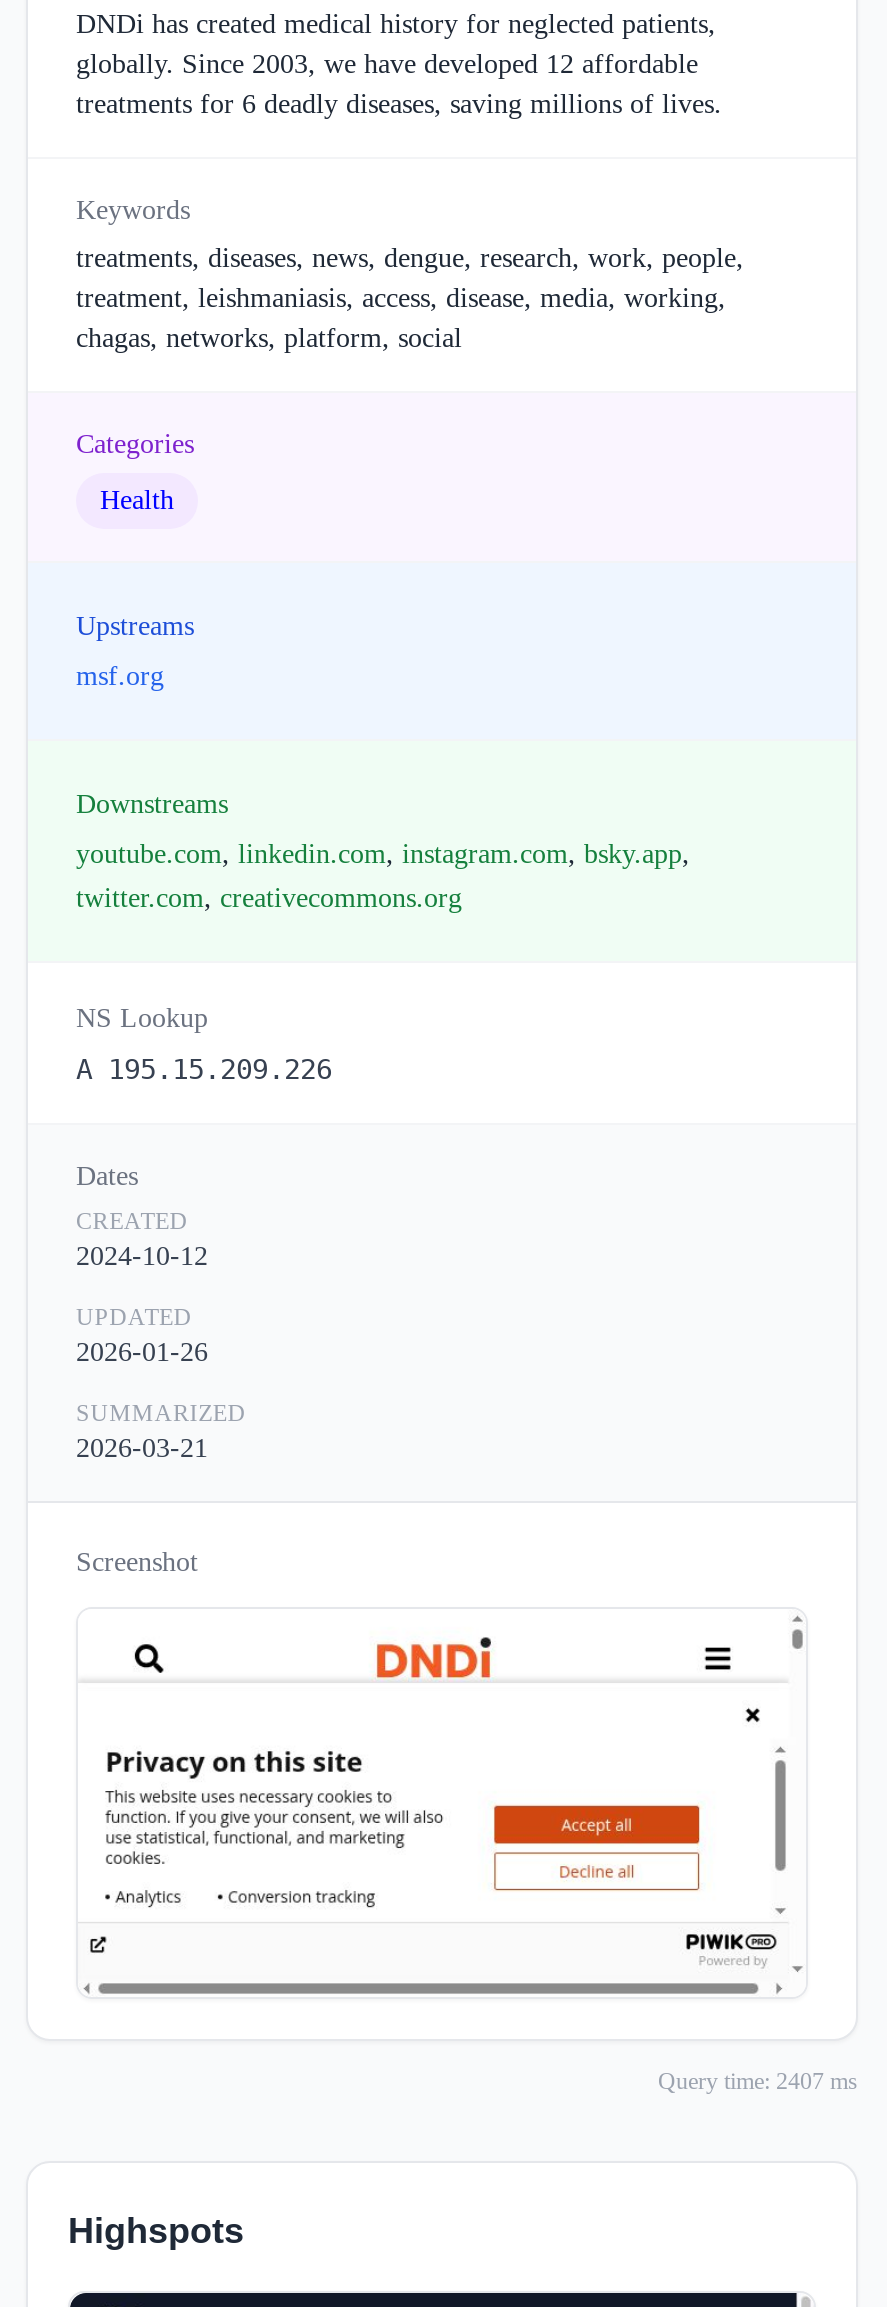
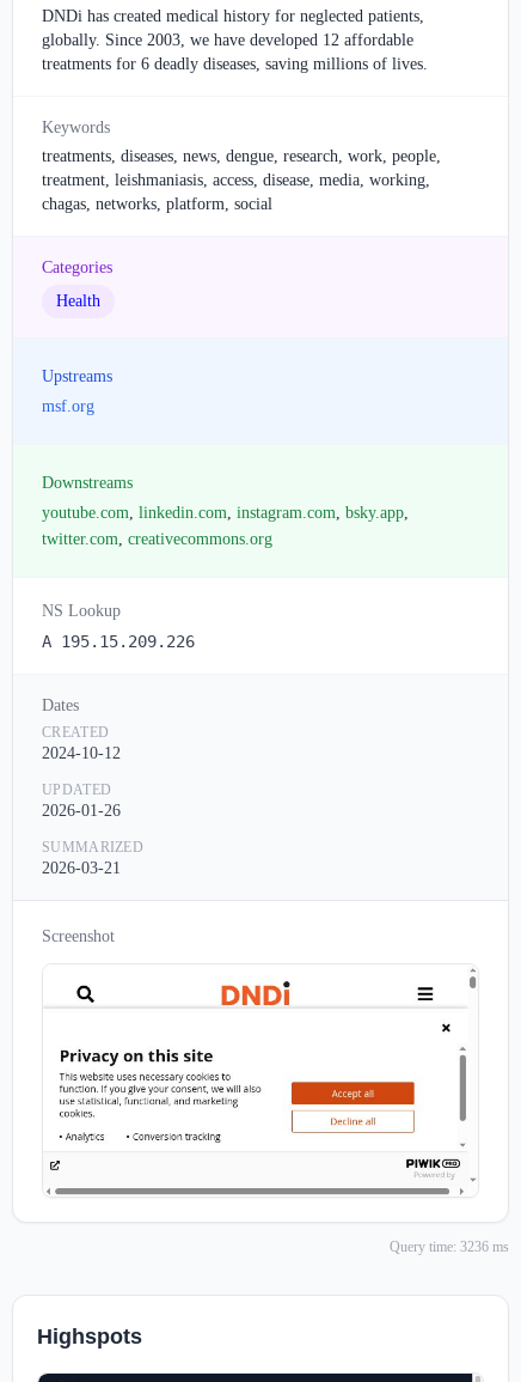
- Query time: 2407 ms
+ Query time: 3236 ms
